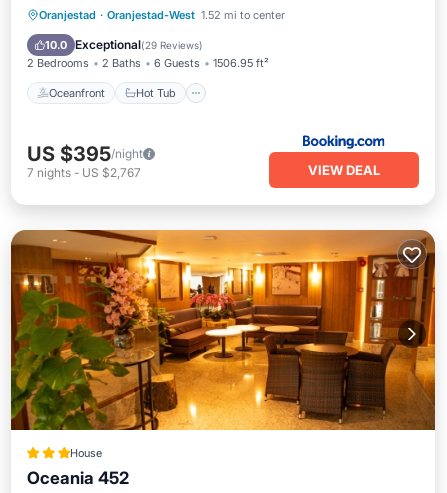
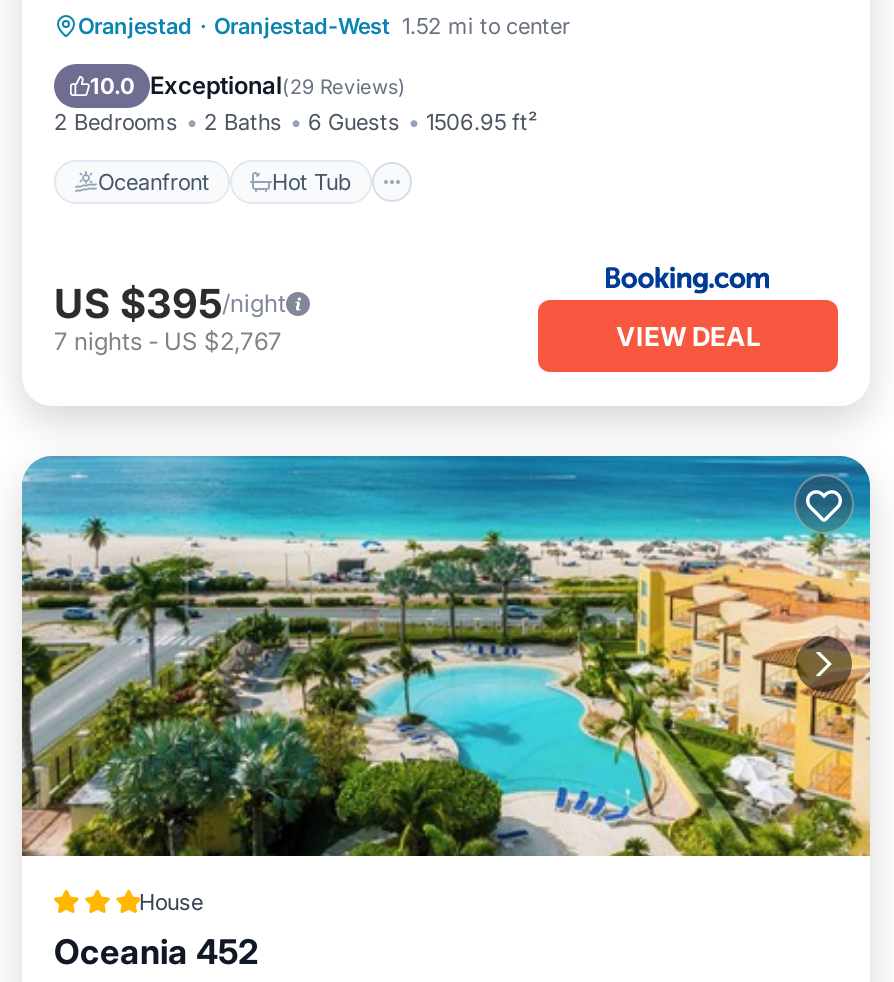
- [image]
+ [image]
